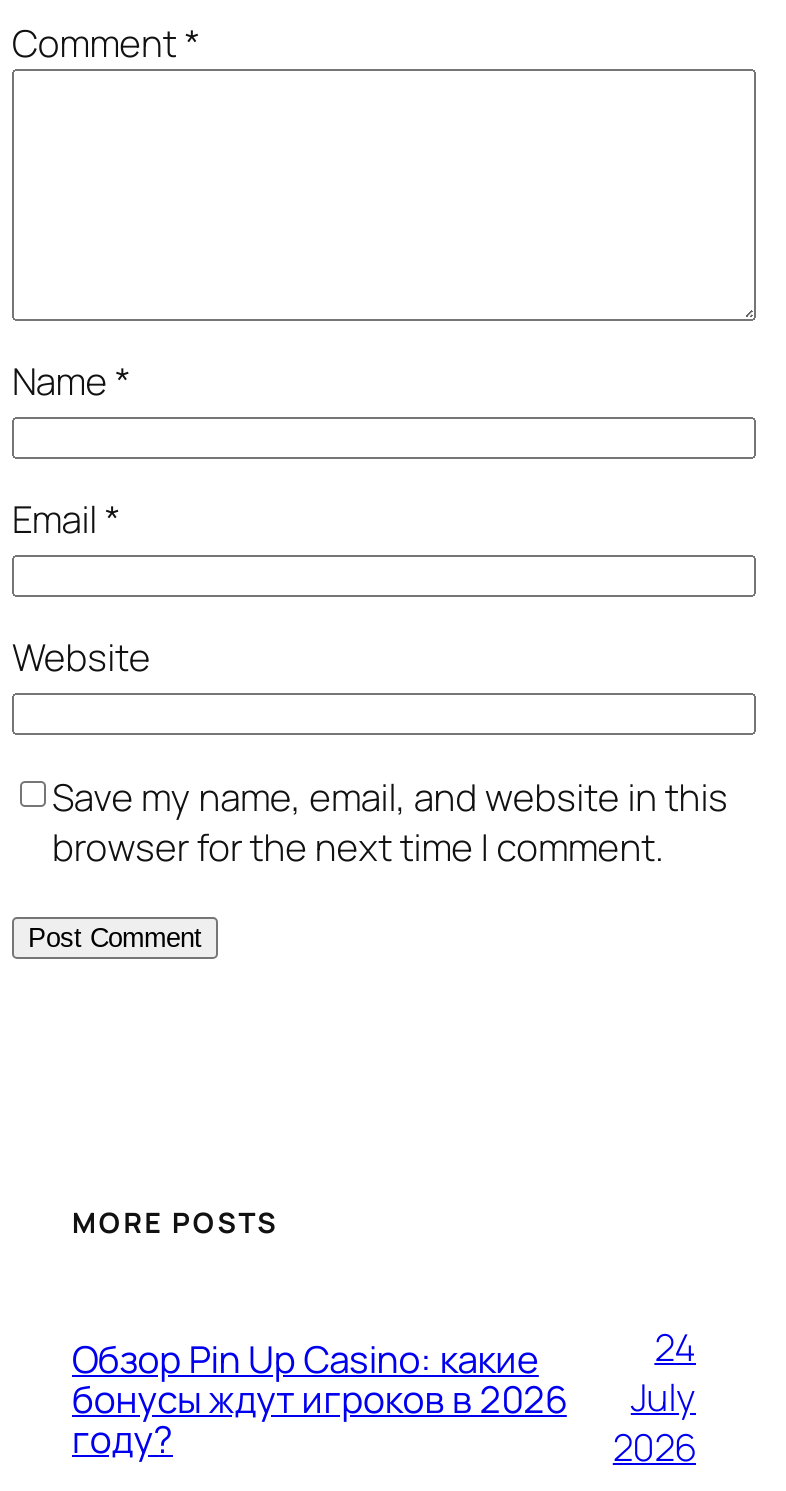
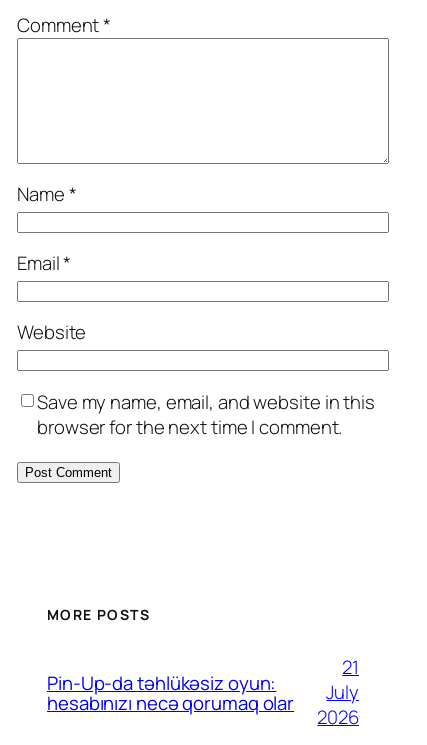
- Обзор Pin Up Casino: какие
- бонусы ждут игроков в 2026
- году?
+ Pin-Up-da təhlükəsiz oyun:
+ hesabınızı necə qorumaq olar

- 24
+ 21
